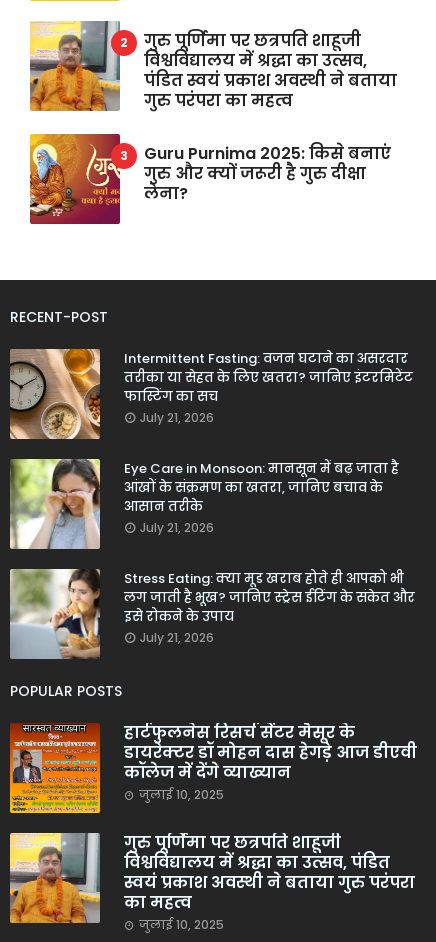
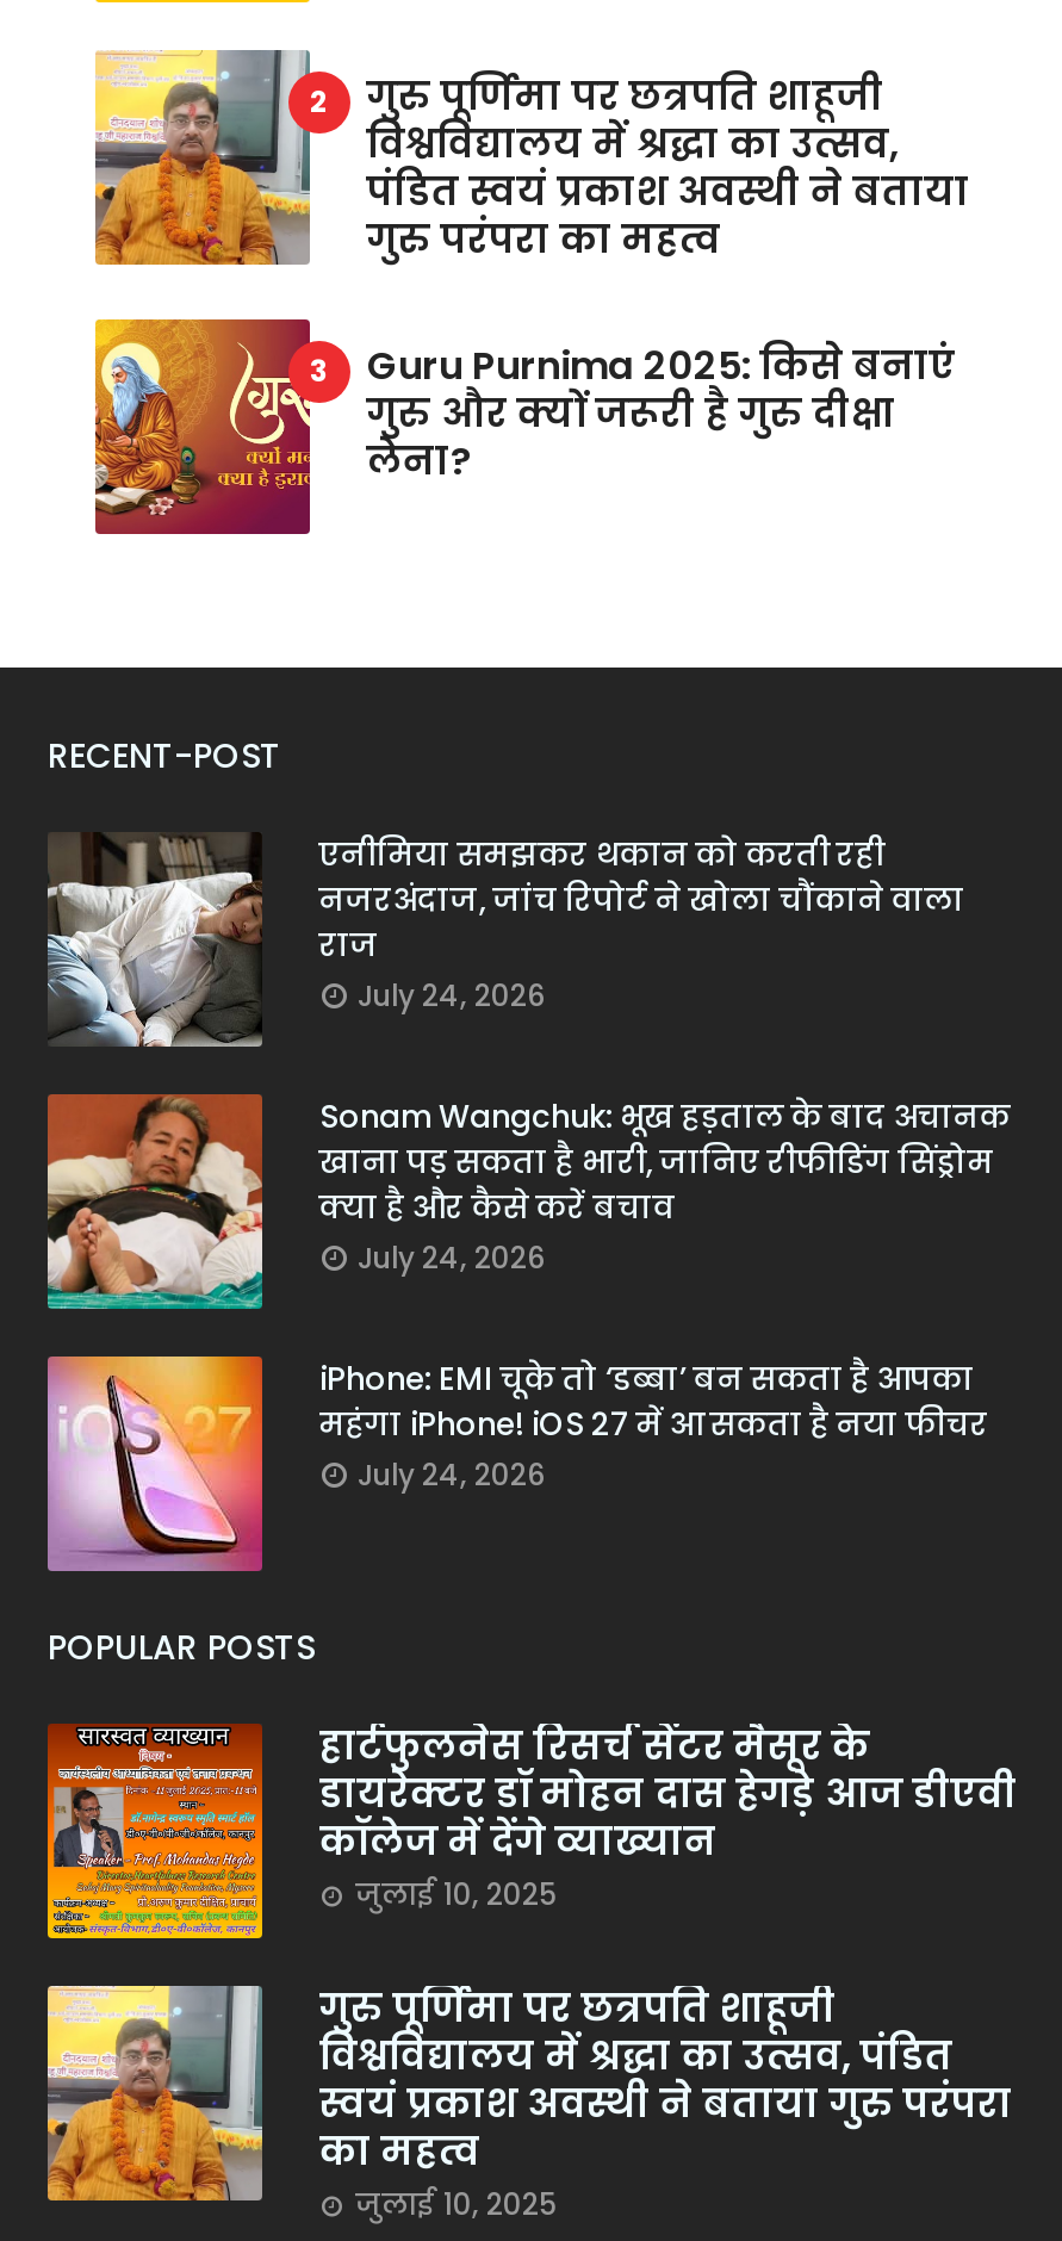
- [image]
- Intermittent Fasting: वजन घटाने का असरदार
- तरीका या सेहत के लिए खतरा? जानिए इंटरमिटेंट
- फास्टिंग का सच
- July 21, 2026
+ [image]
+ एनीमिया समझकर थकान को करती रही
+ नजरअंदाज, जांच रिपोर्ट ने खोला चौंकाने वाला
+ राज
+ July 24, 2026

- [image]
- Eye Care in Monsoon: मानसून में बढ़ जाता है
- आंखों के संक्रमण का खतरा, जानिए बचाव के
- आसान तरीके
- July 21, 2026
+ [image]
+ Sonam Wangchuk: भूख हड़ताल के बाद अचानक
+ खाना पड़ सकता है भारी, जानिए रीफीडिंग सिंड्रोम
+ क्या है और कैसे करें बचाव
+ July 24, 2026

- [image]
- Stress Eating: क्या मूड खराब होते ही आपको भी
- लग जाती है भूख? जानिए स्ट्रेस ईटिंग के संकेत और
- इसे रोकने के उपाय
- July 21, 2026
+ [image]
+ iPhone: EMI चूके तो ‘डब्बा’ बन सकता है आपका
+ महंगा iPhone! iOS 27 में आ सकता है नया फीचर
+ July 24, 2026
